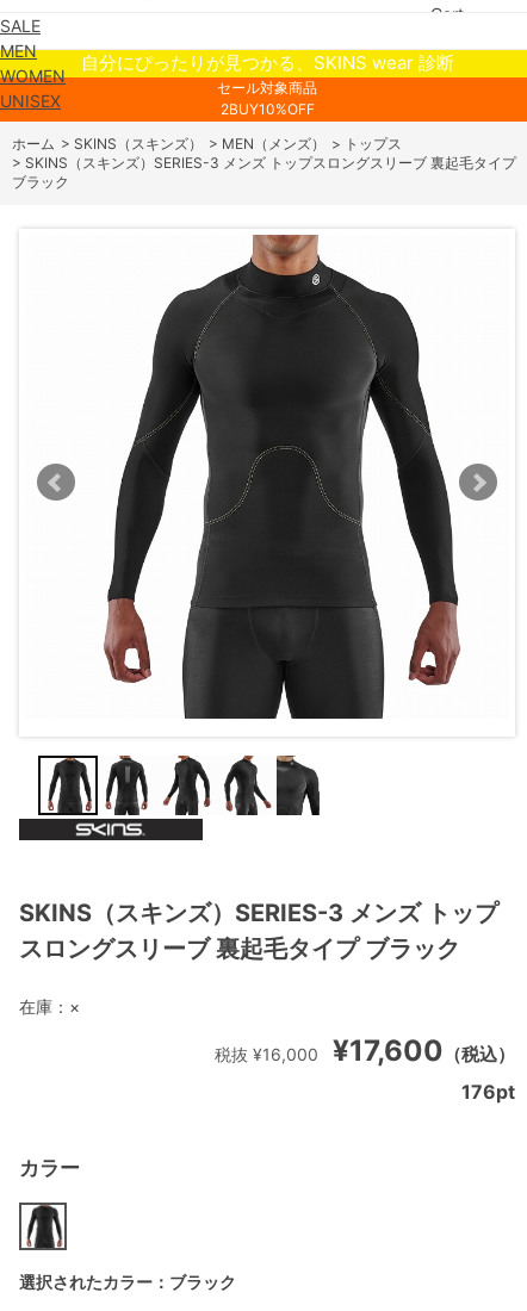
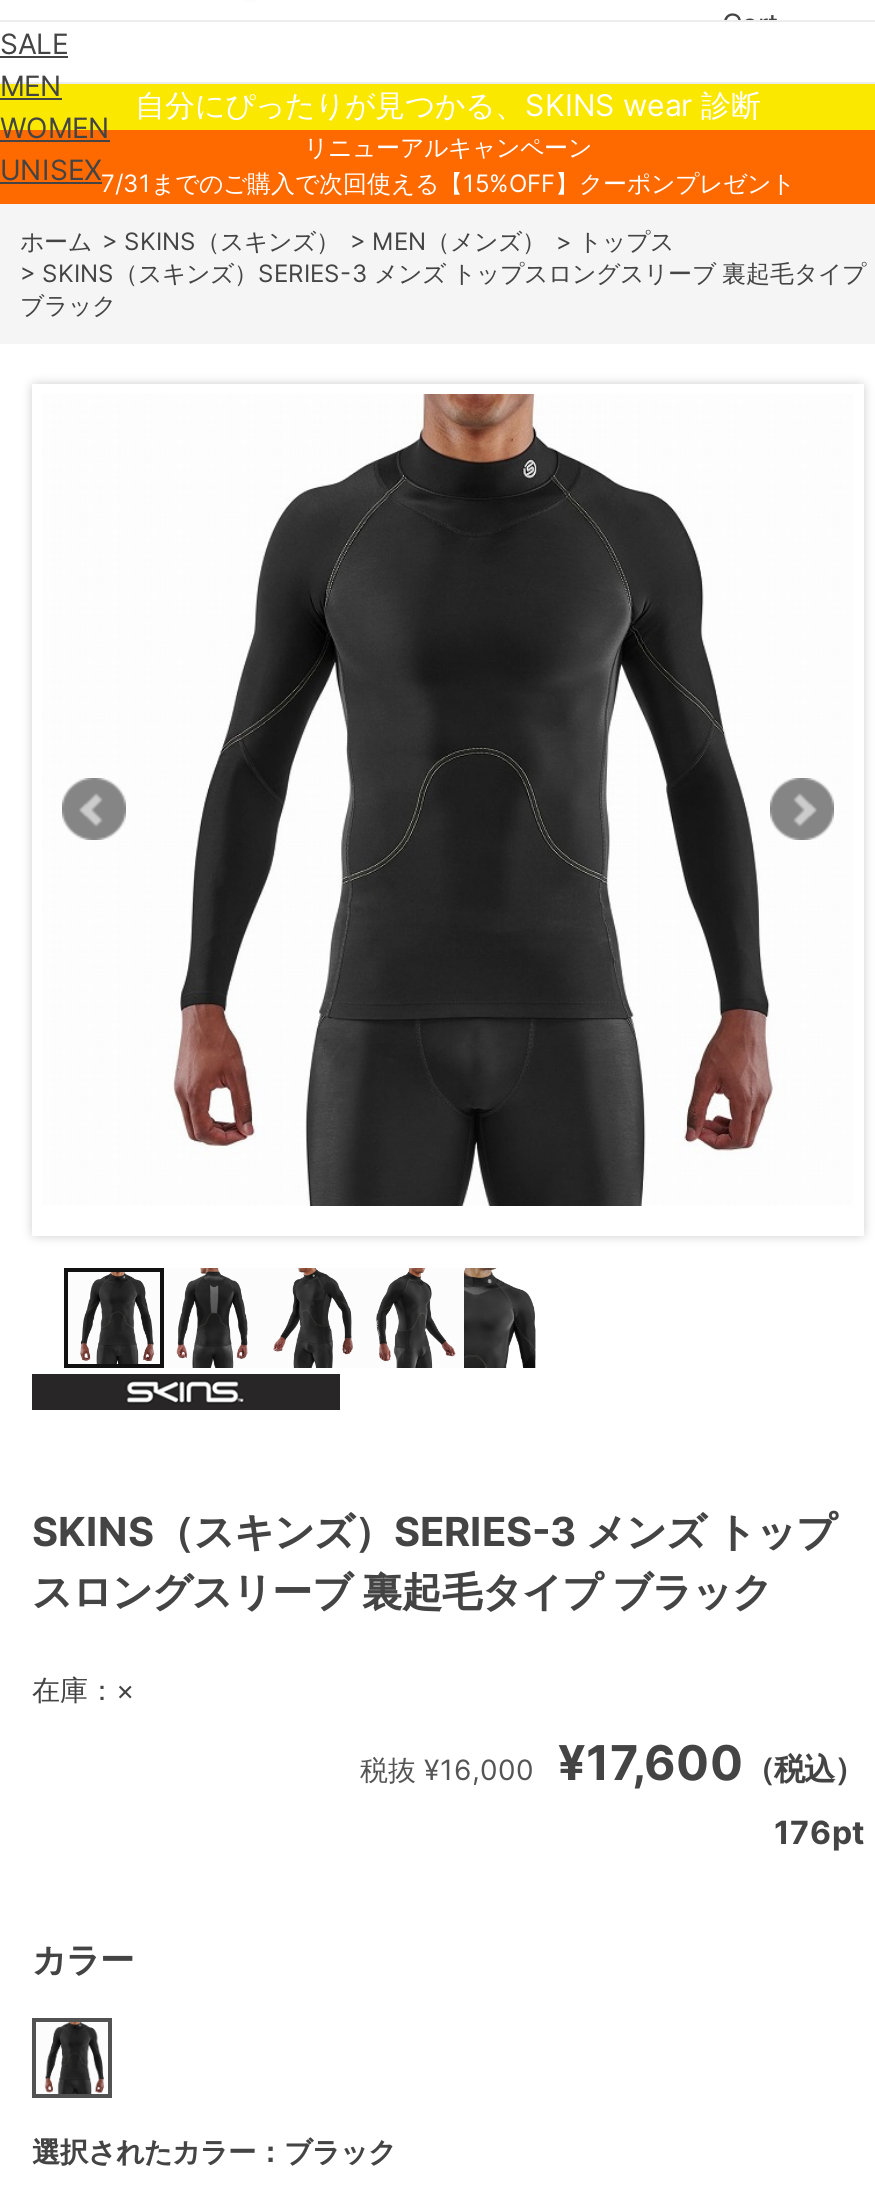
- セール対象商品
- 2BUY10%OFF
+ リニューアルキャンペーン
+ 7/31までのご購入で次回使える【15%OFF】クーポンプレゼント
